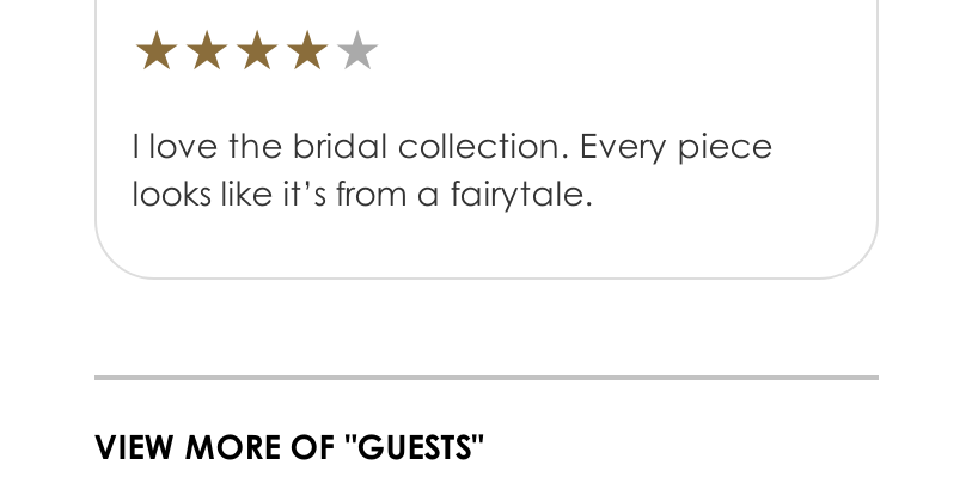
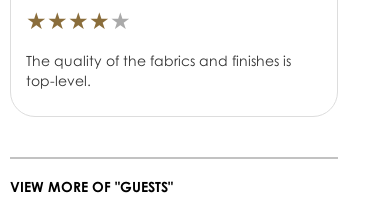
- I love the bridal collection. Every piece
- looks like it’s from a fairytale.
+ The quality of the fabrics and finishes is
+ top-level.
